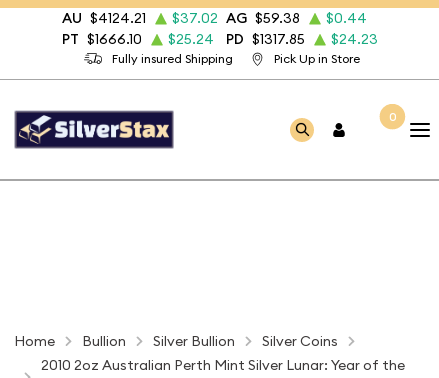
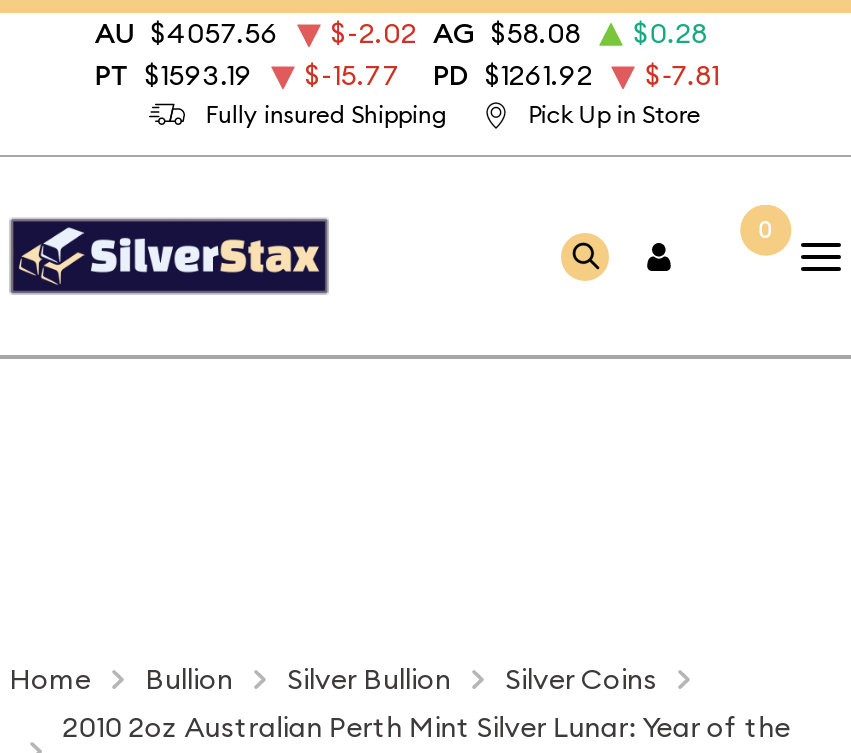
- AU $4124.21
+ AU $4057.56

- $37.02 AG $59.38
+ $-2.02 AG $58.08

- $0.44
+ $0.28

- PT $1666.10
+ PT $1593.19

- $25.24
+ $-15.77

- PD $1317.85
+ PD $1261.92

- $24.23
+ $-7.81
